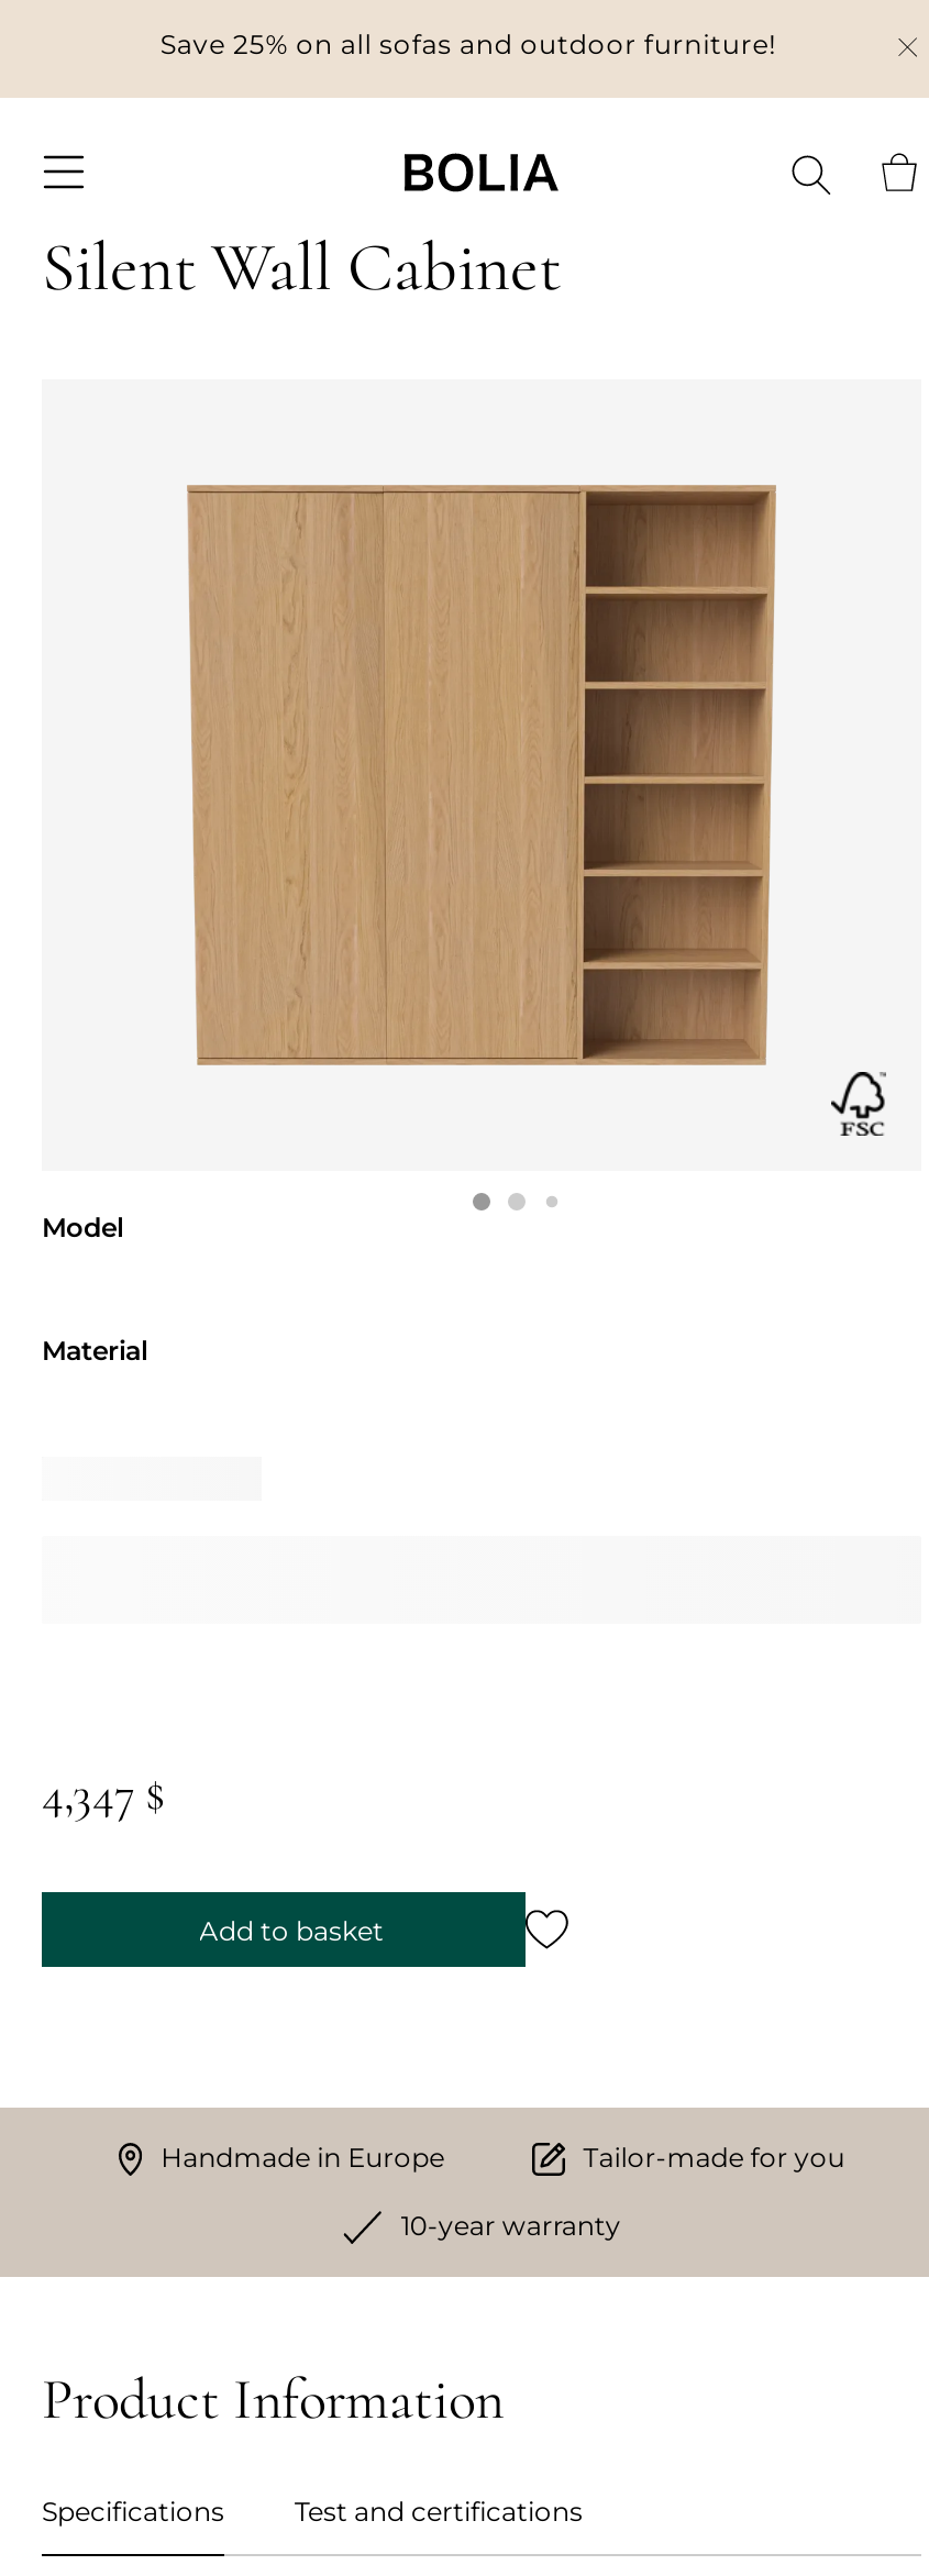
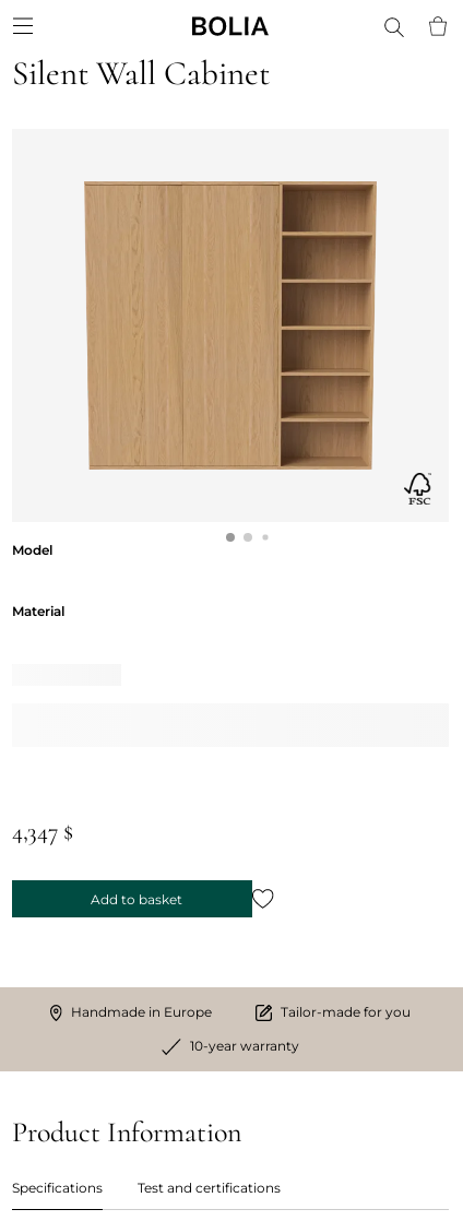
- Save 25% on all sofas and outdoor furniture!
